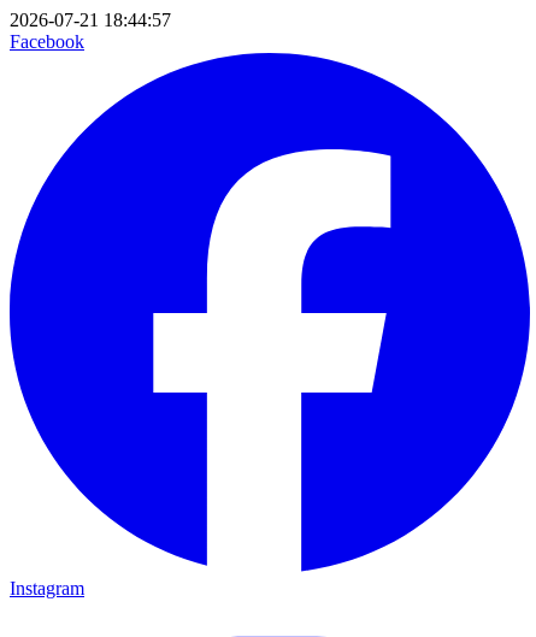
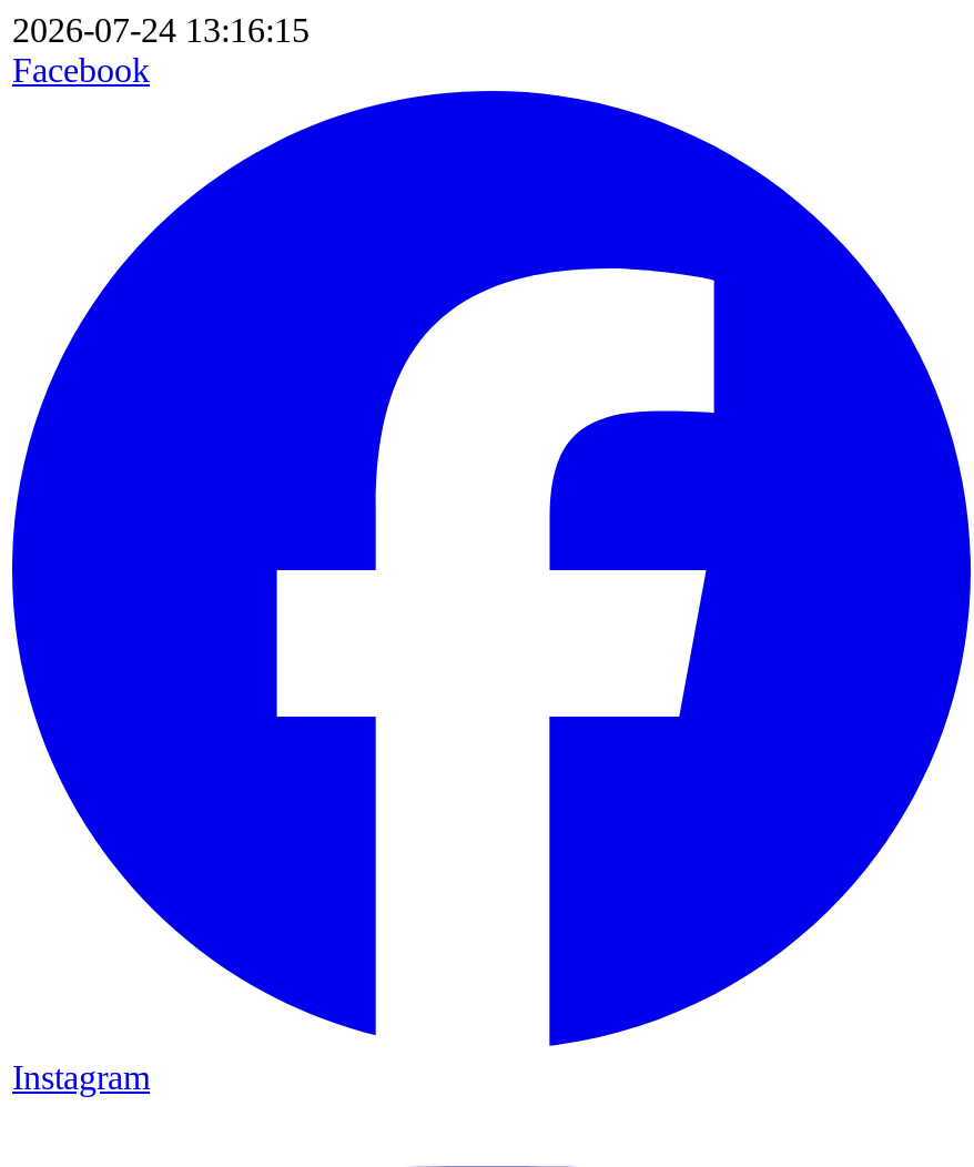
- 2026-07-21 18:44:57
+ 2026-07-24 13:16:15
